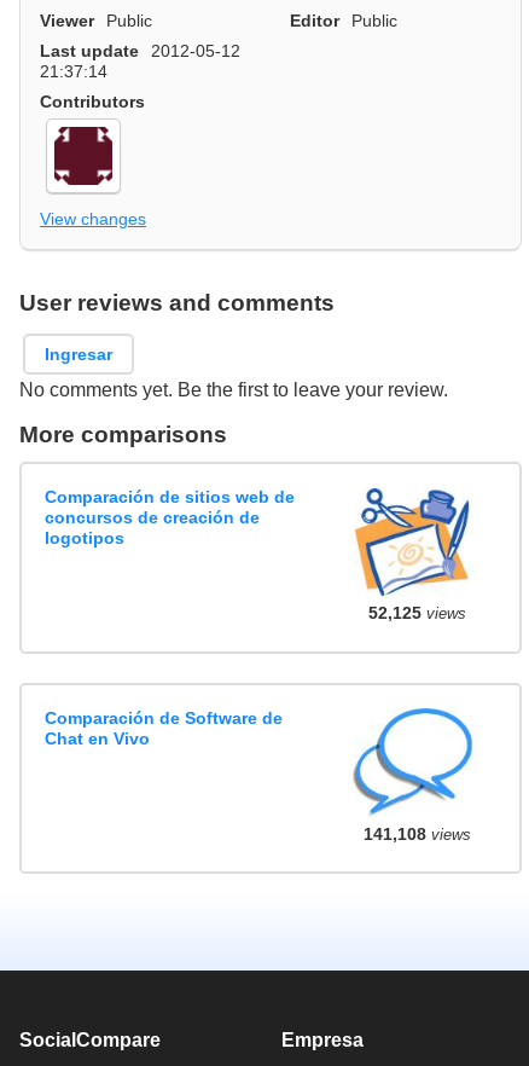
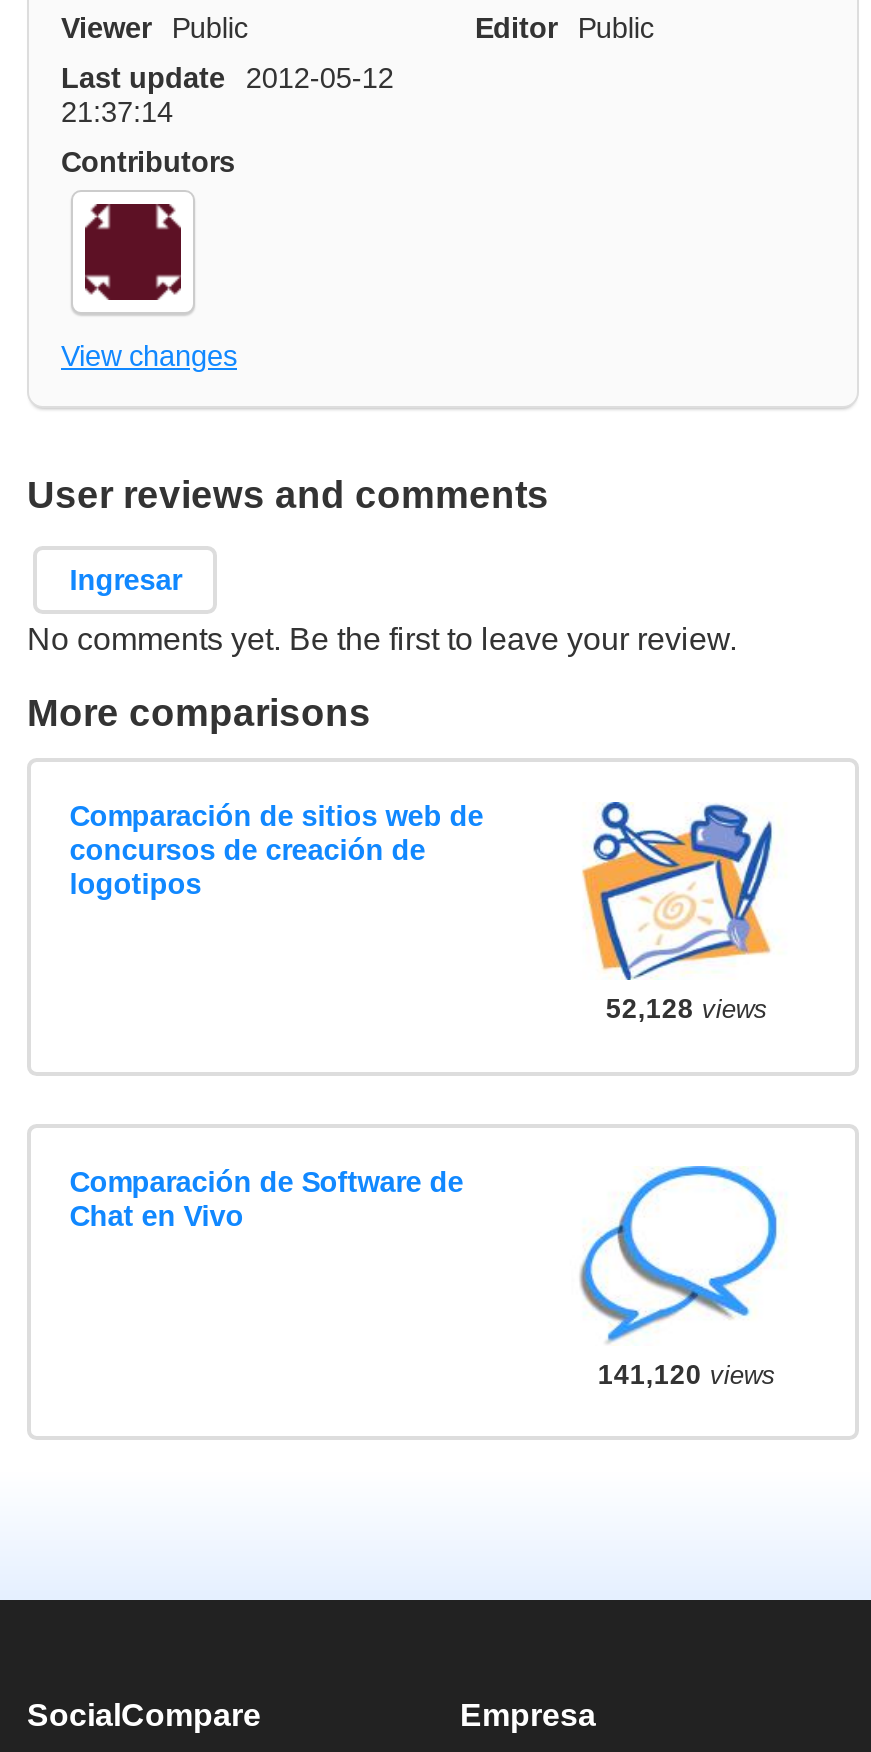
- 52,125 views
+ 52,128 views

- 141,108 views
+ 141,120 views
